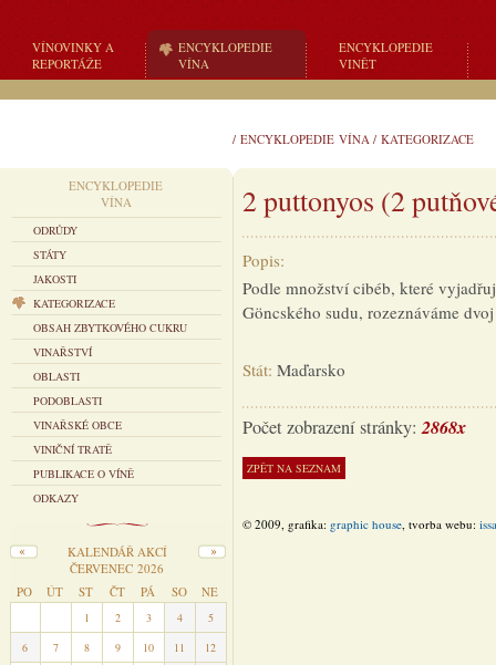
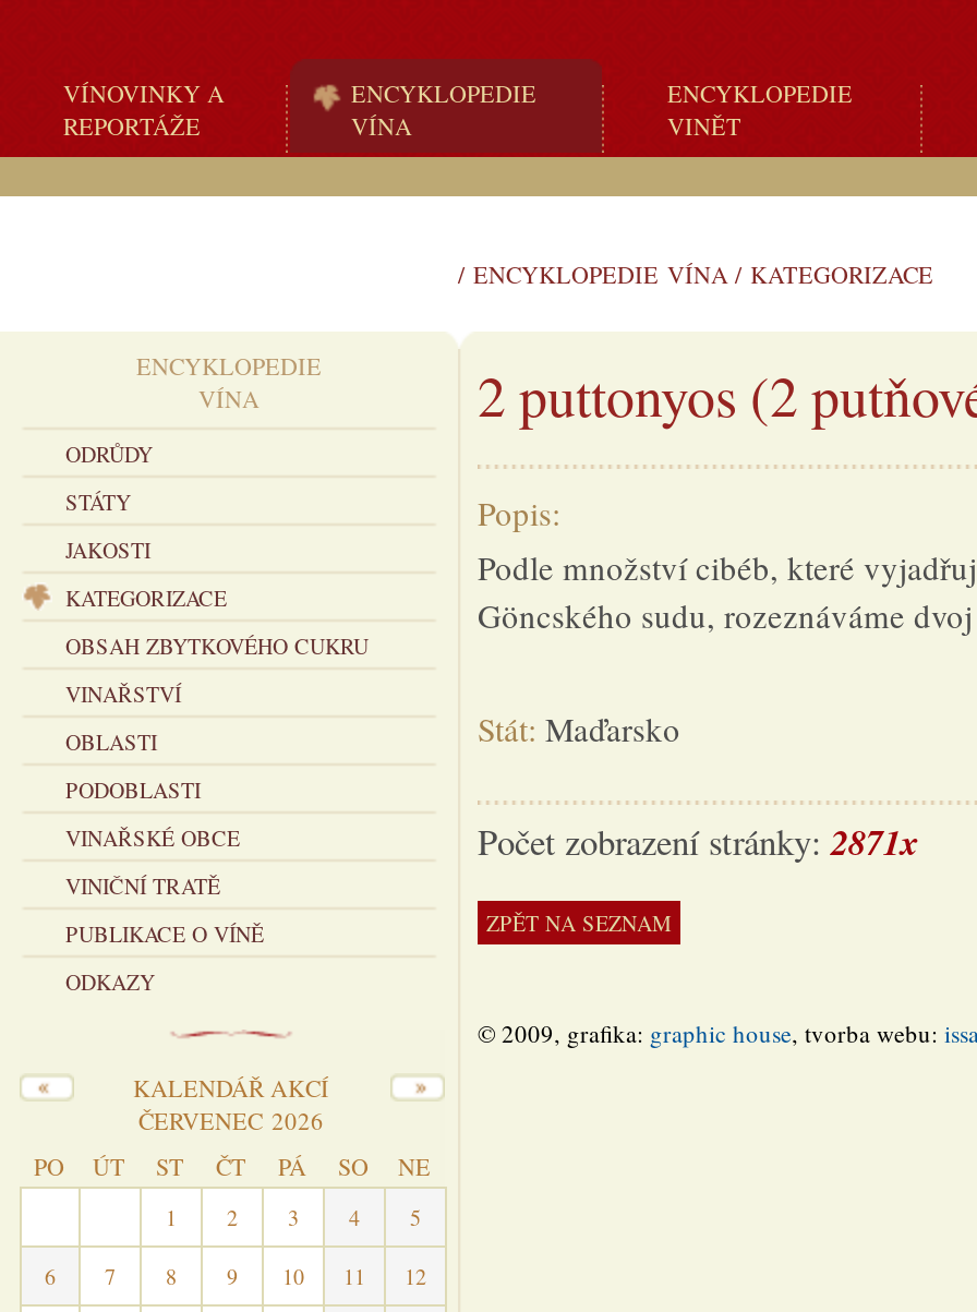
- Počet zobrazení stránky: 2868x
+ Počet zobrazení stránky: 2871x
